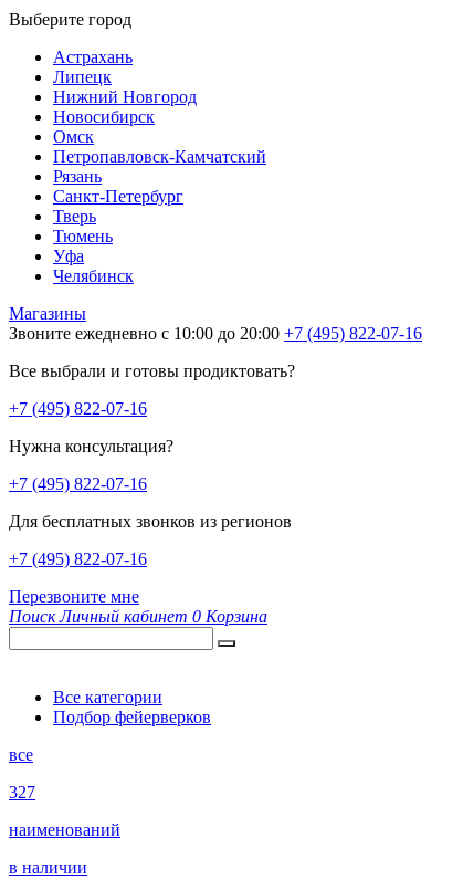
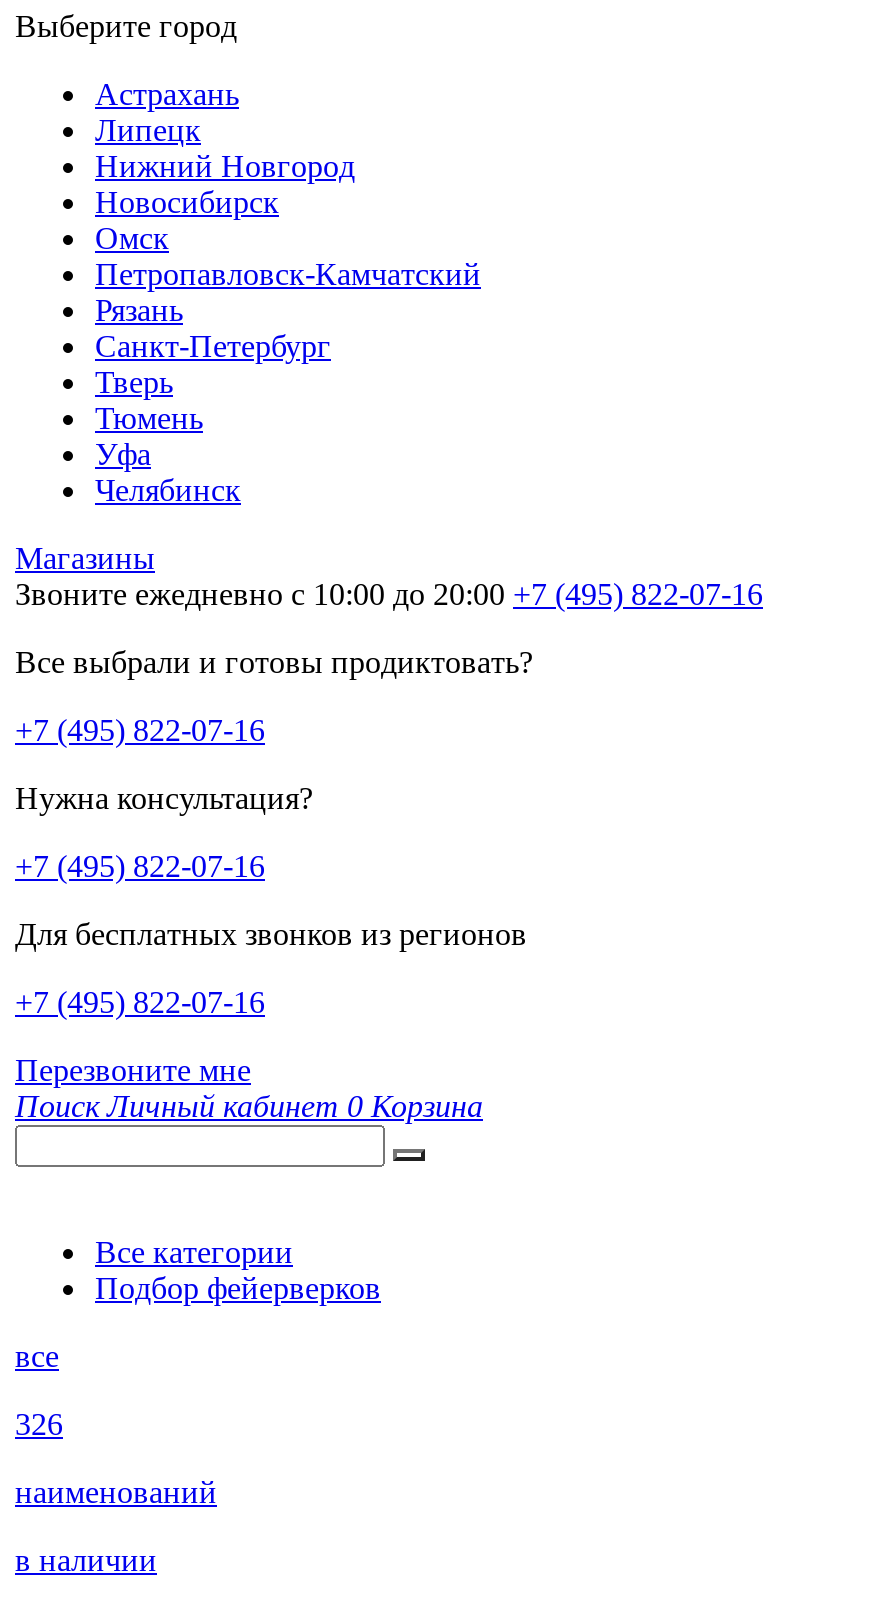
- 327
+ 326
